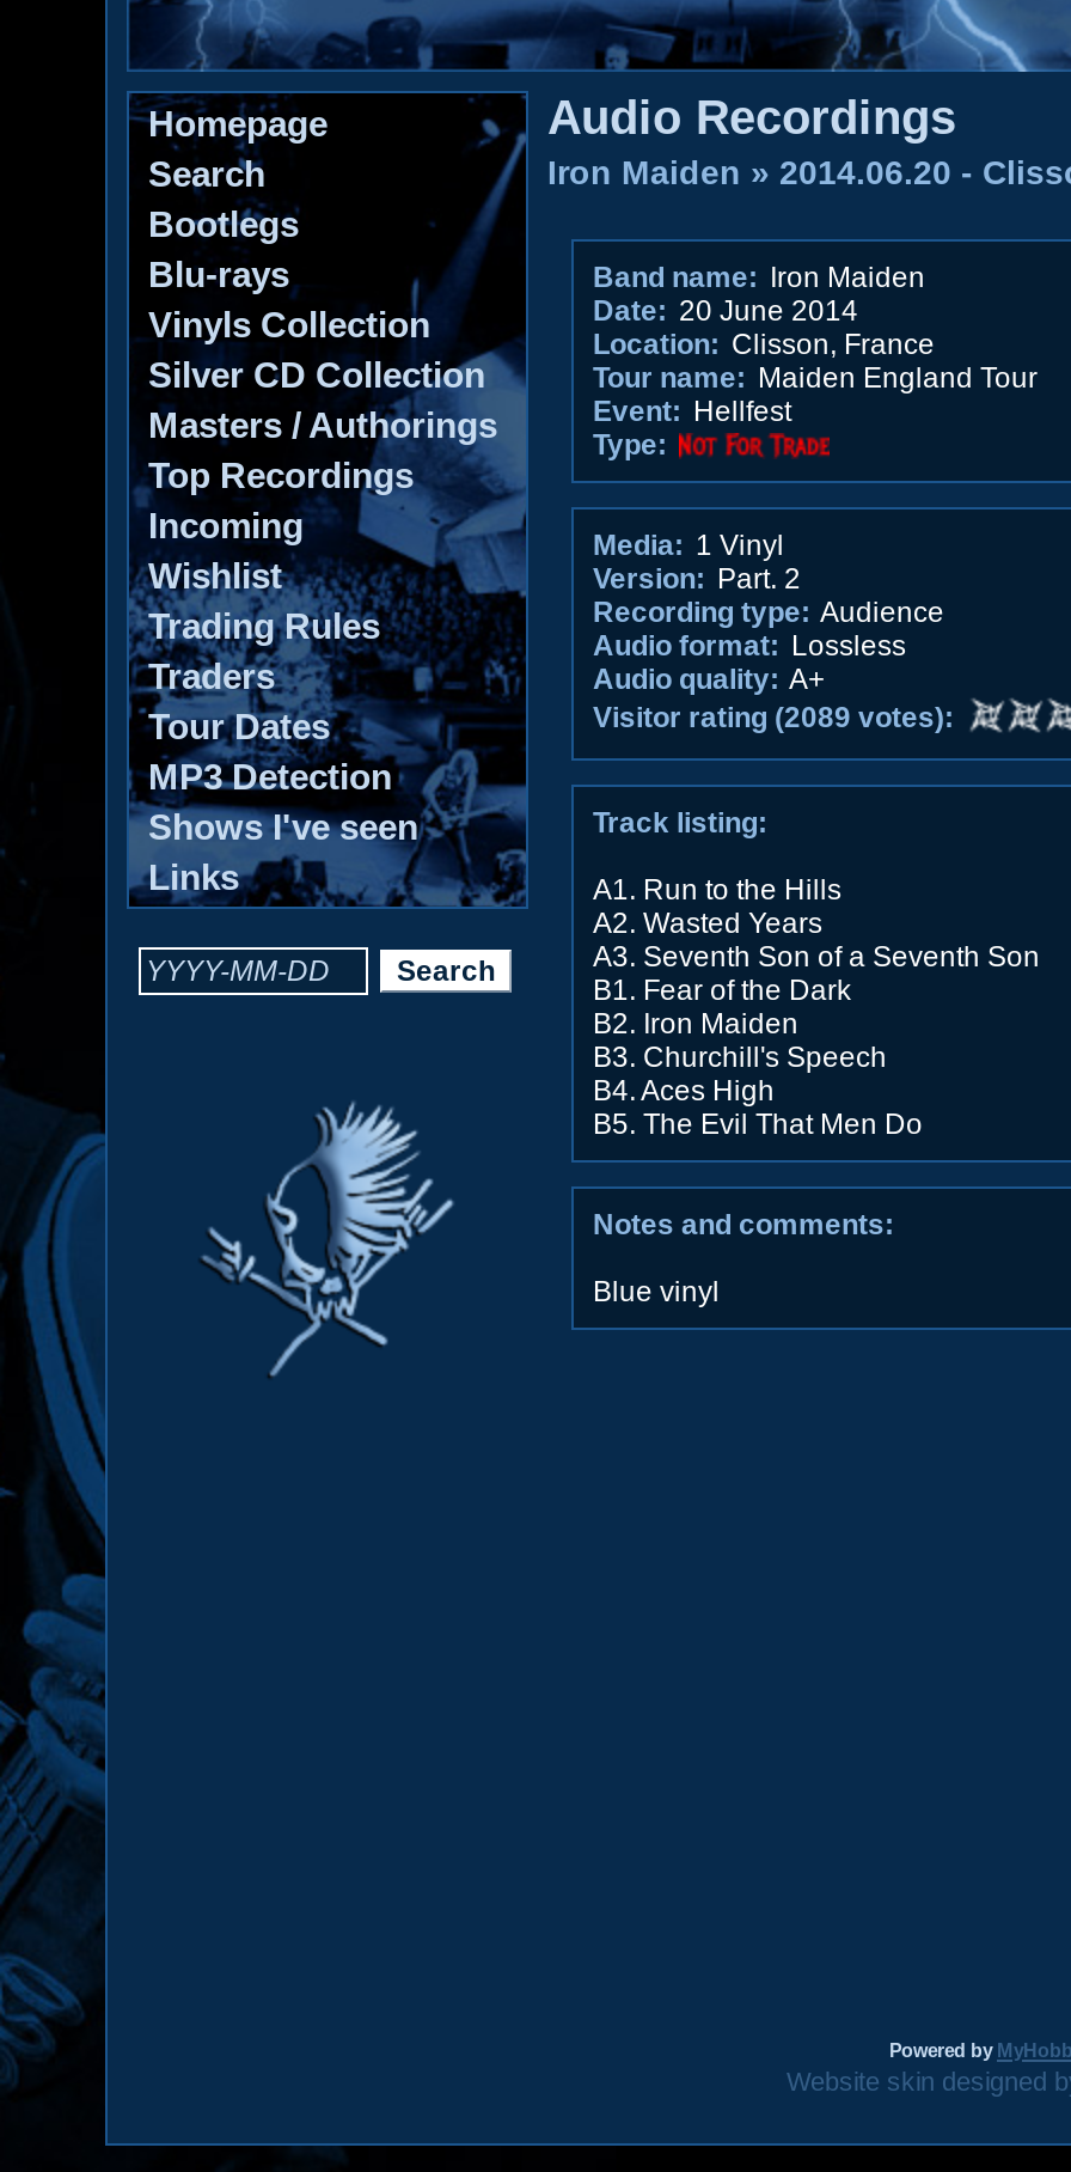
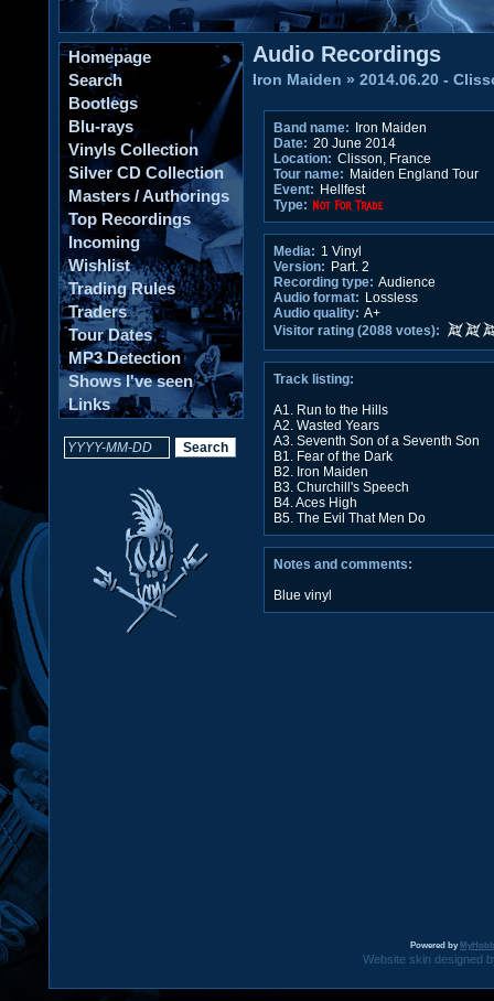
- Visitor rating (2089 votes):
+ Visitor rating (2088 votes):

- [image]
+ [image]
